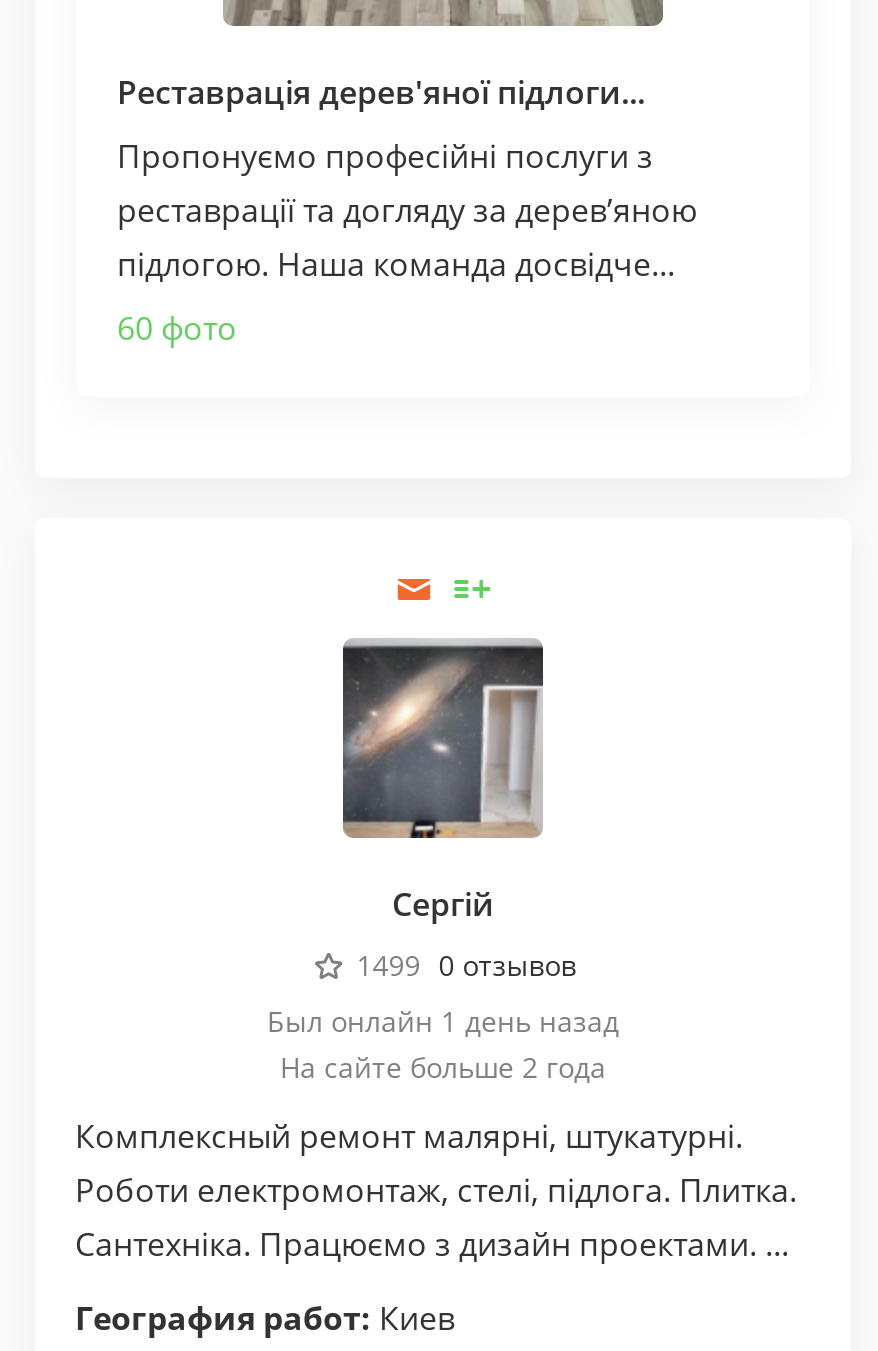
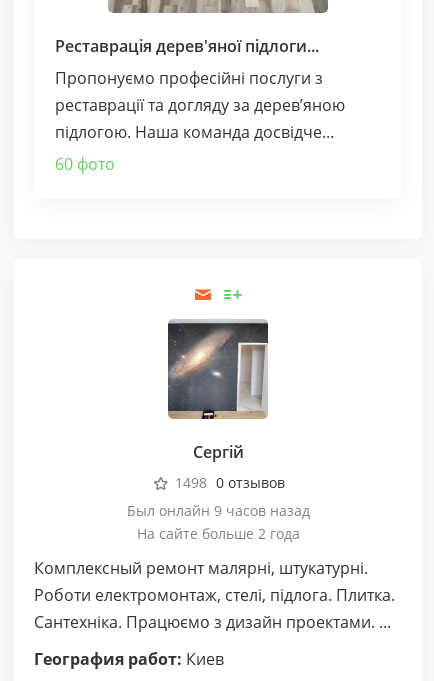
- 1499 0 отзывов
+ 1498 0 отзывов

- Был онлайн 1 день назад
+ Был онлайн 9 часов назад
